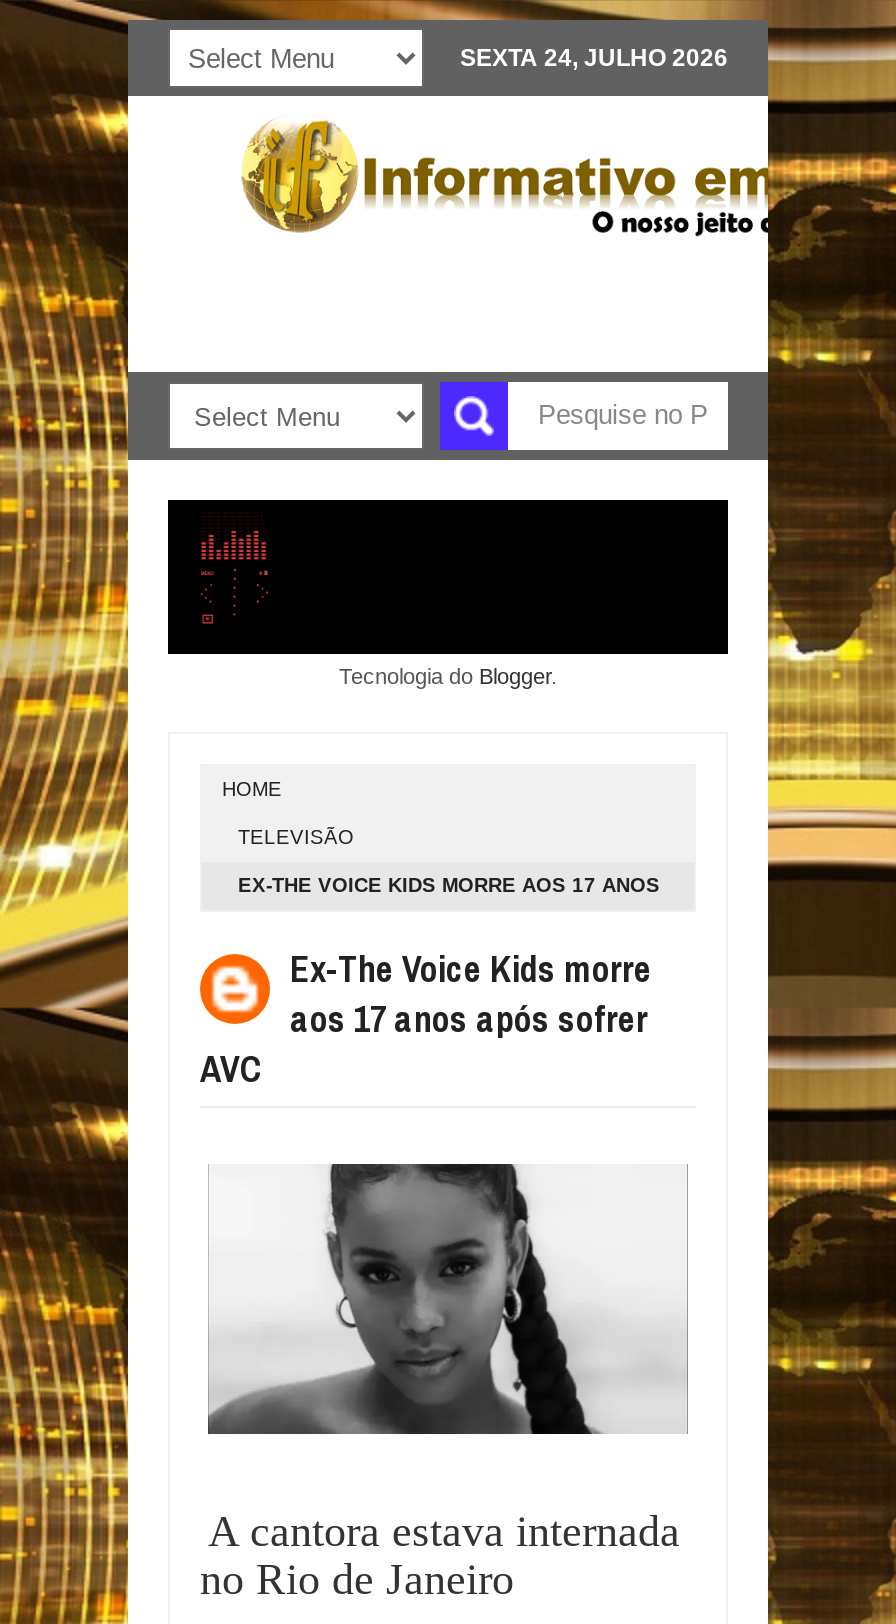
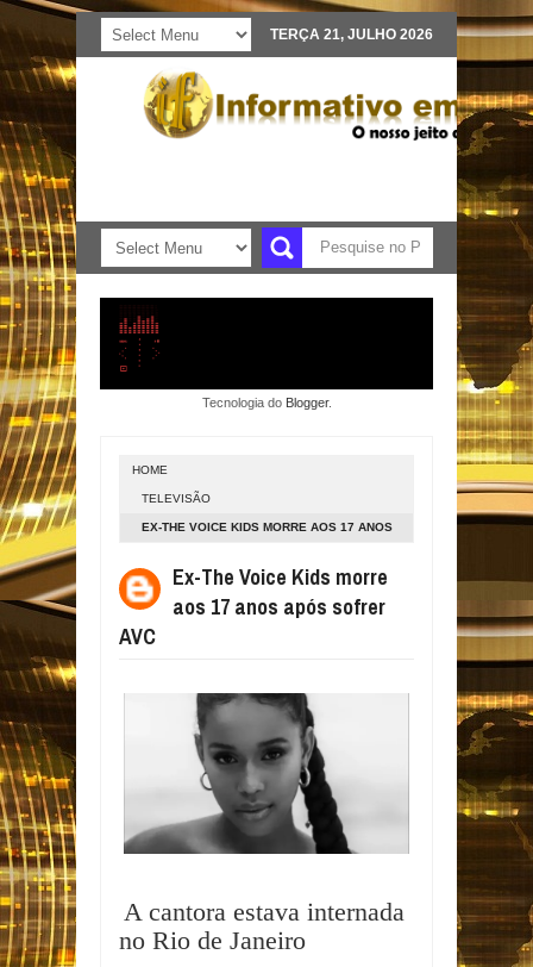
- SEXTA 24, JULHO 2026
+ TERÇA 21, JULHO 2026
